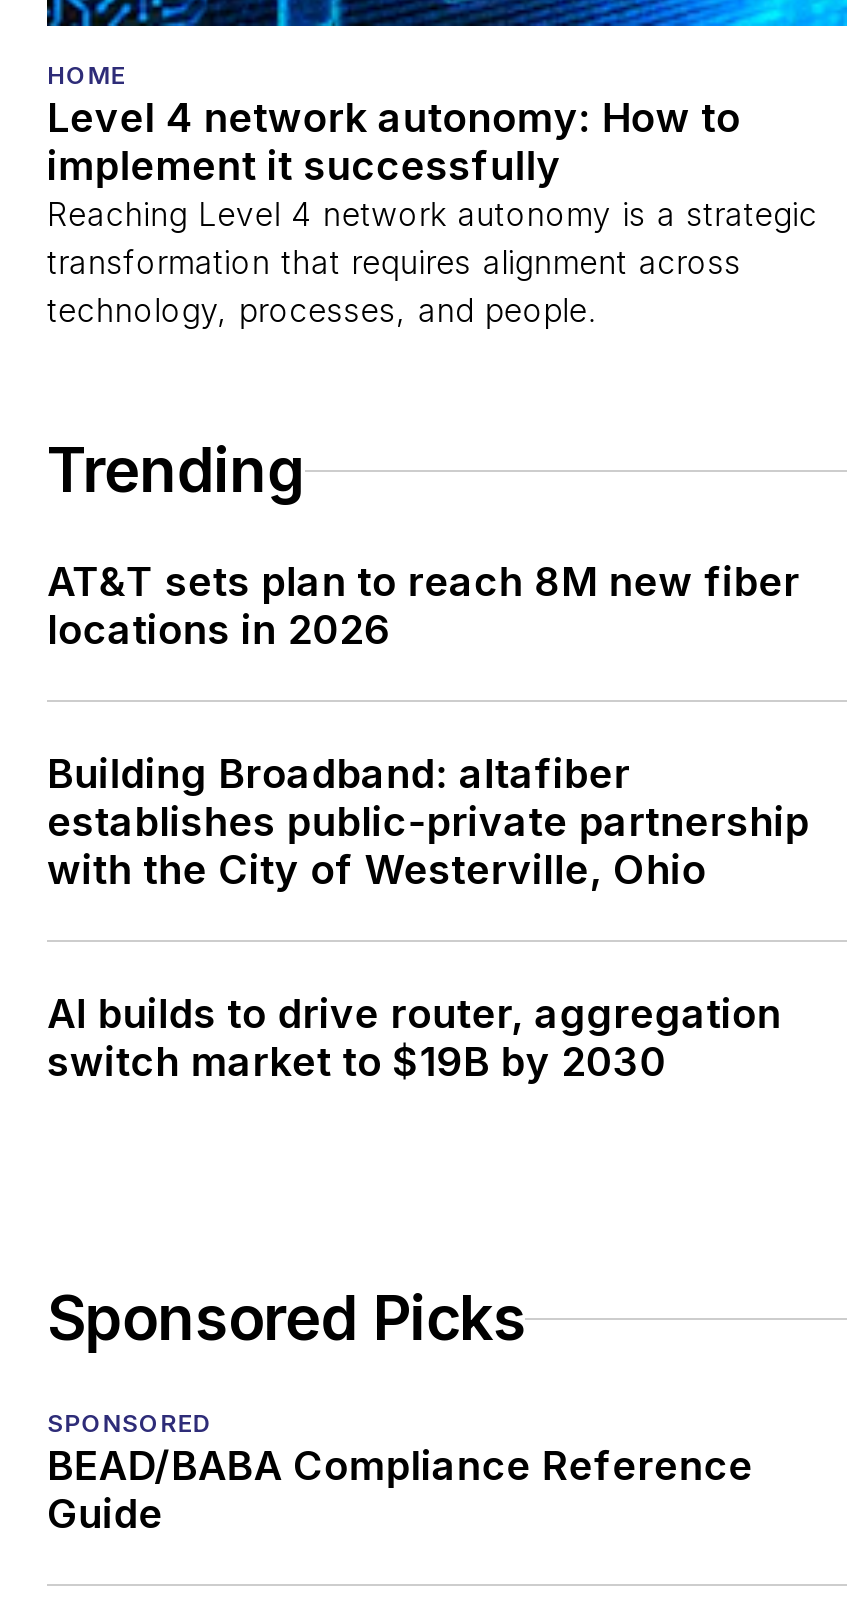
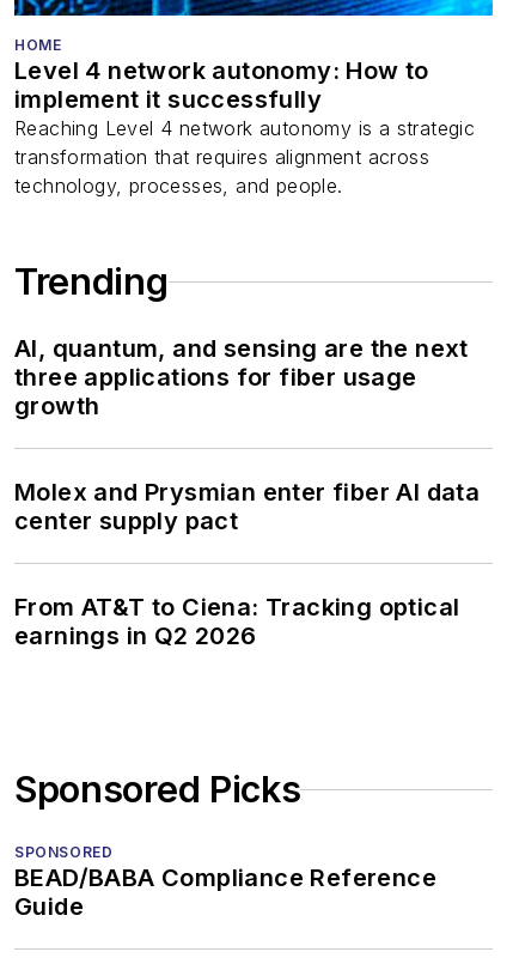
- AT&T sets plan to reach 8M new fiber
- locations in 2026
+ AI, quantum, and sensing are the next
+ three applications for fiber usage
+ growth

- Building Broadband: altafiber
- establishes public-private partnership
- with the City of Westerville, Ohio
+ Molex and Prysmian enter fiber AI data
+ center supply pact

- AI builds to drive router, aggregation
- switch market to $19B by 2030
+ From AT&T to Ciena: Tracking optical
+ earnings in Q2 2026
